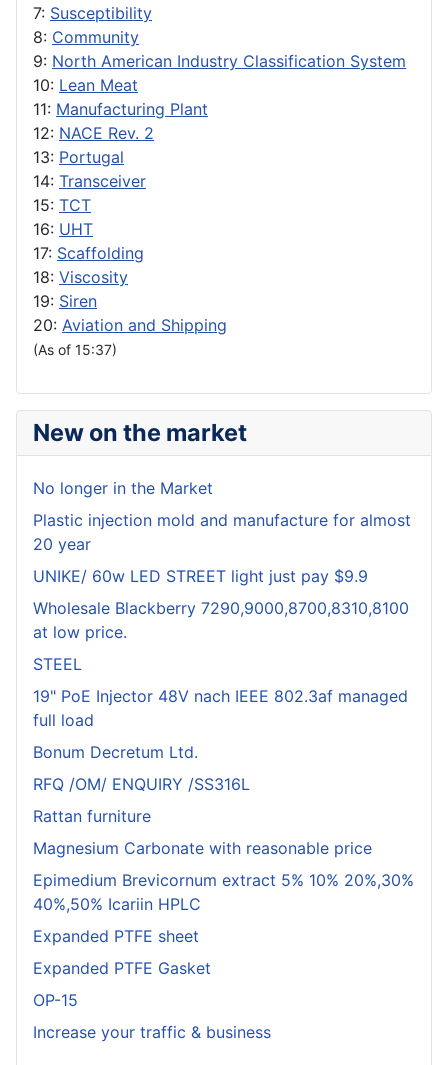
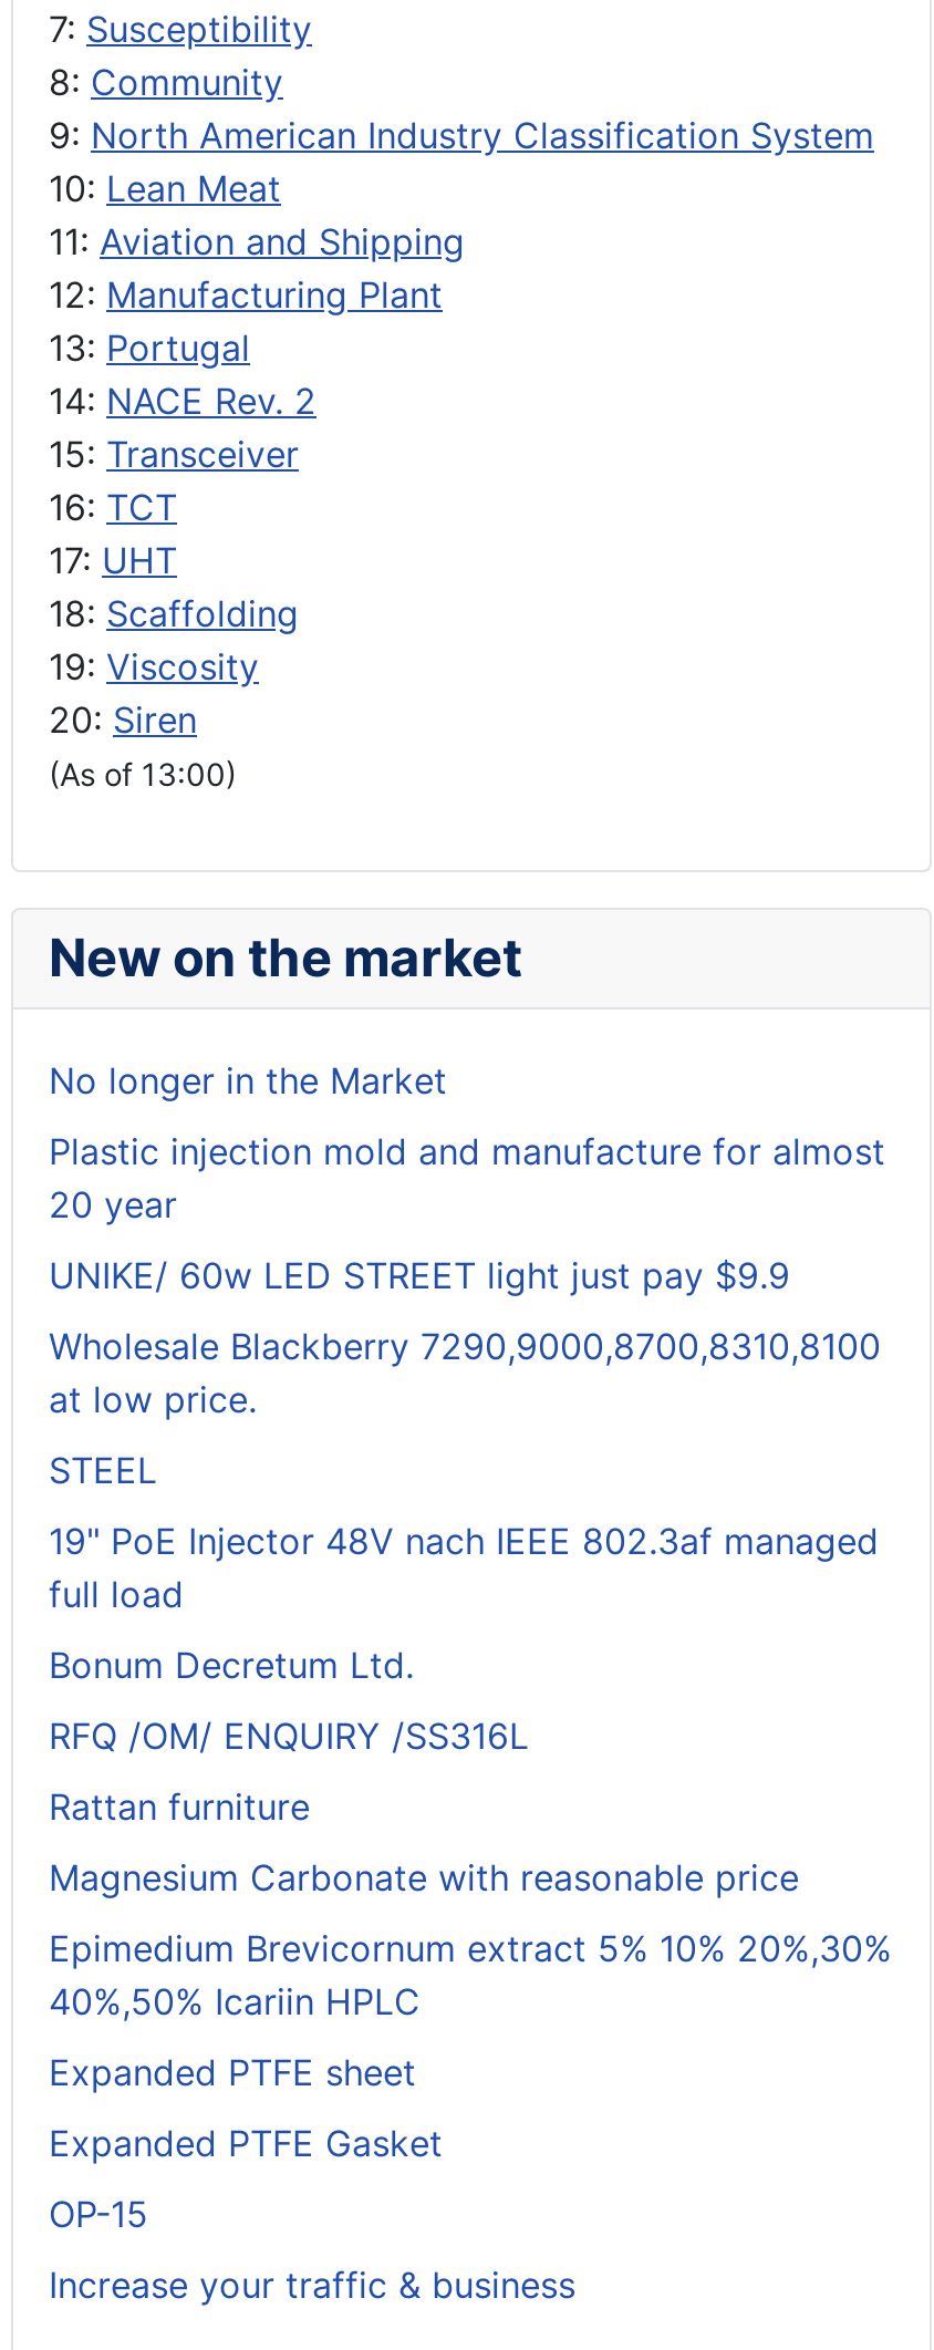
- 11: Manufacturing Plant
- 12: NACE Rev. 2
+ 11: Aviation and Shipping
+ 12: Manufacturing Plant

- 14: Transceiver
- 15: TCT
- 16: UHT
- 17: Scaffolding
- 18: Viscosity
- 19: Siren
- 20: Aviation and Shipping
- (As of 15:37)
+ 14: NACE Rev. 2
+ 15: Transceiver
+ 16: TCT
+ 17: UHT
+ 18: Scaffolding
+ 19: Viscosity
+ 20: Siren
+ (As of 13:00)
